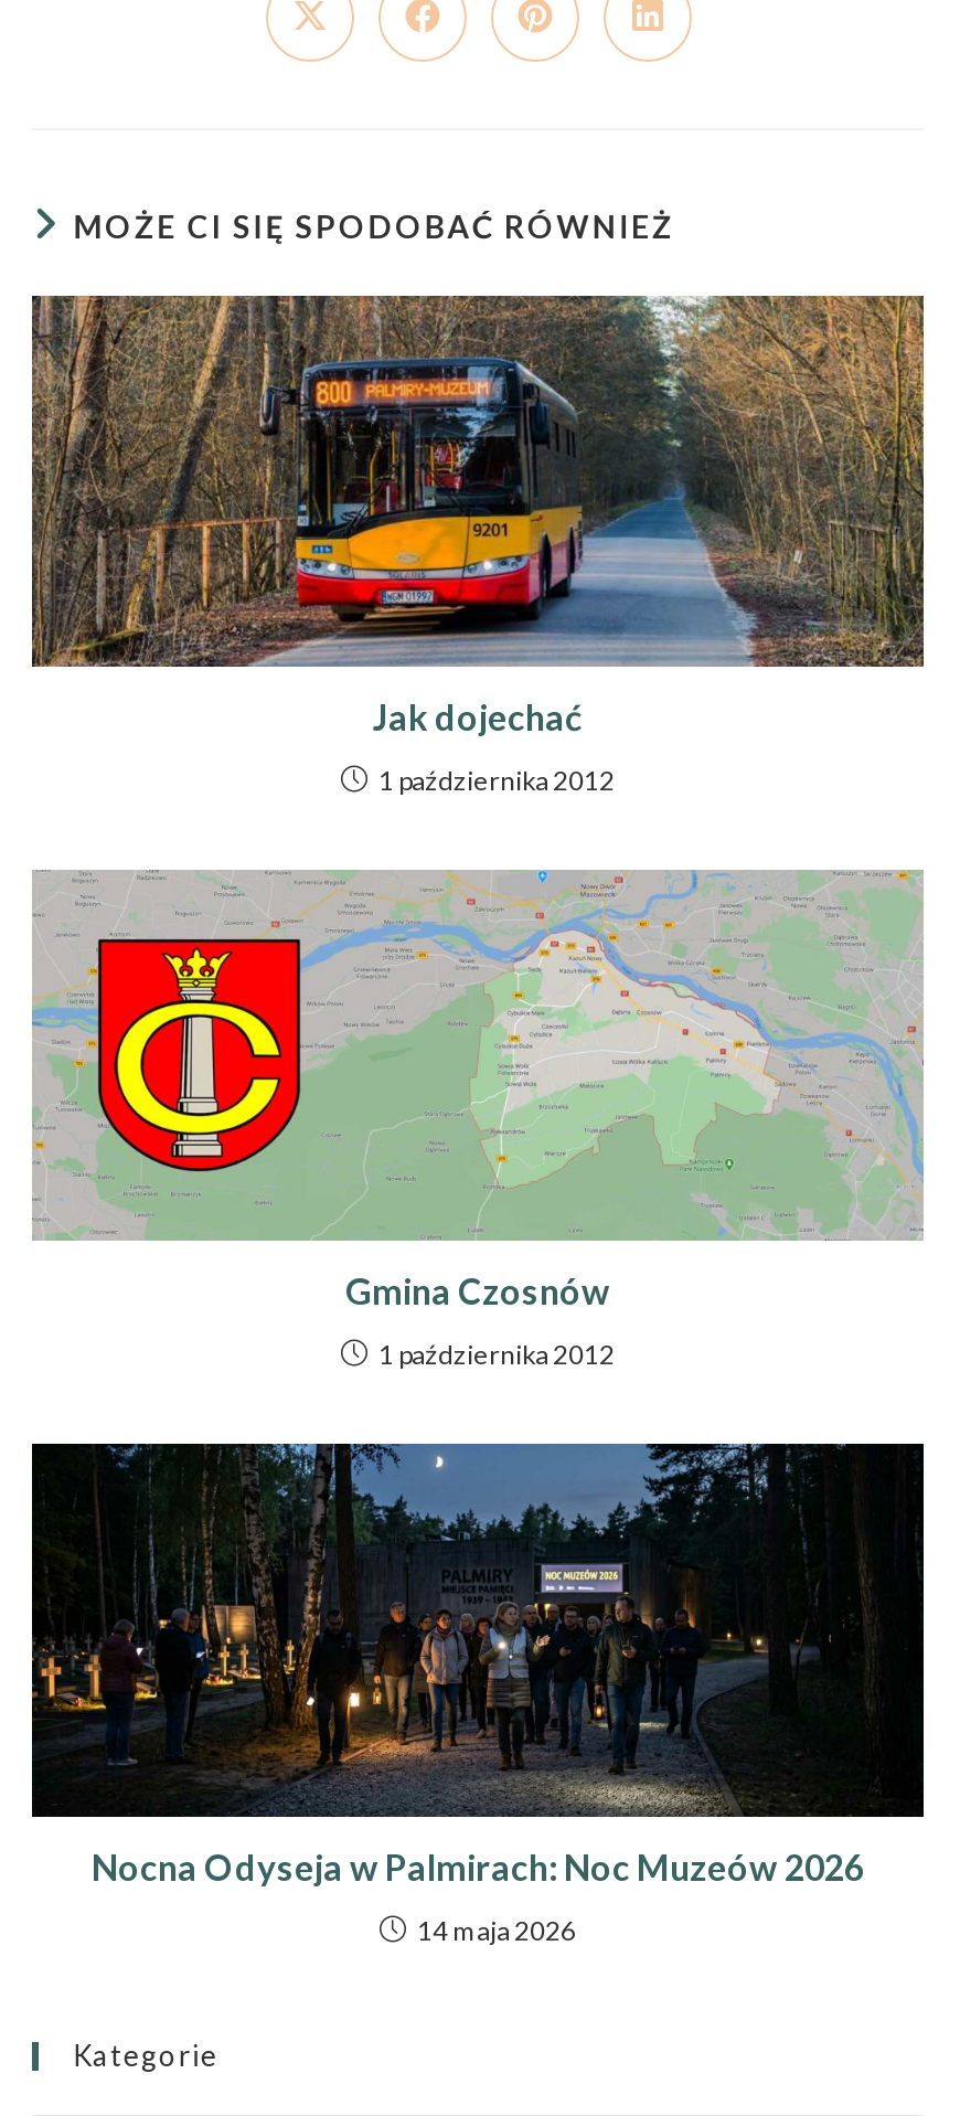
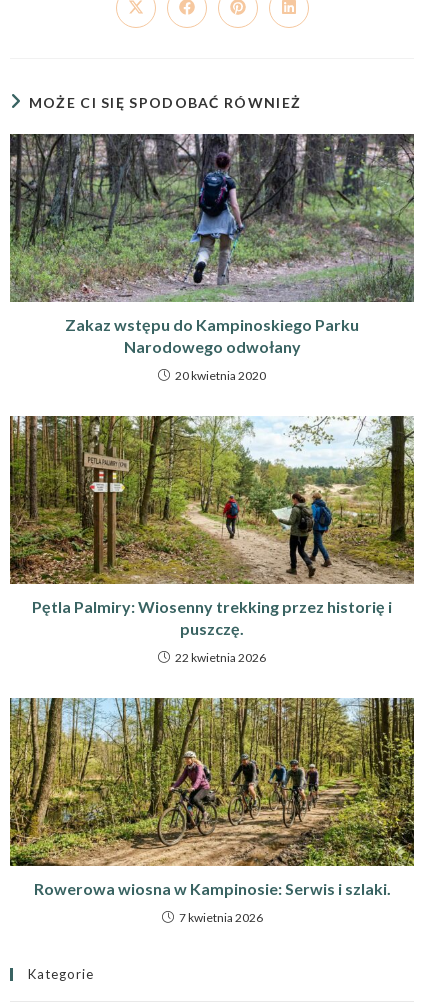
- [image]
- Jak dojechać
+ [image]
+ Zakaz wstępu do Kampinoskiego Parku
+ Narodowego odwołany

- 1 października 2012
+ 20 kwietnia 2020

- [image]
- Gmina Czosnów
+ [image]
+ Pętla Palmiry: Wiosenny trekking przez historię i
+ puszczę.

- 1 października 2012
+ 22 kwietnia 2026

- [image]
- Nocna Odyseja w Palmirach: Noc Muzeów 2026
+ [image]
+ Rowerowa wiosna w Kampinosie: Serwis i szlaki.

- 14 maja 2026
+ 7 kwietnia 2026
